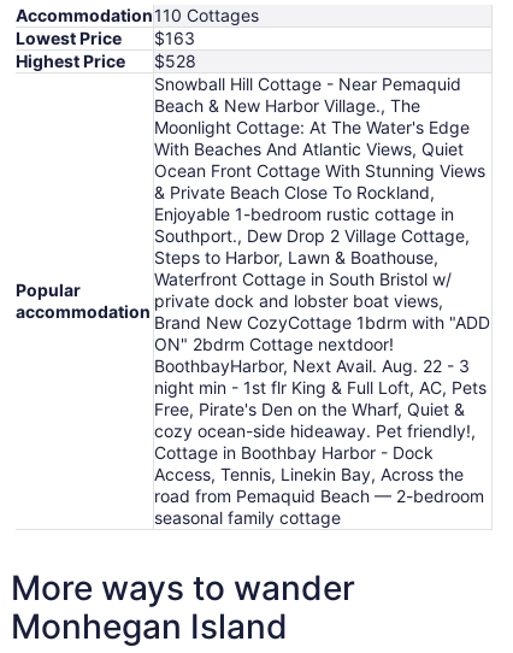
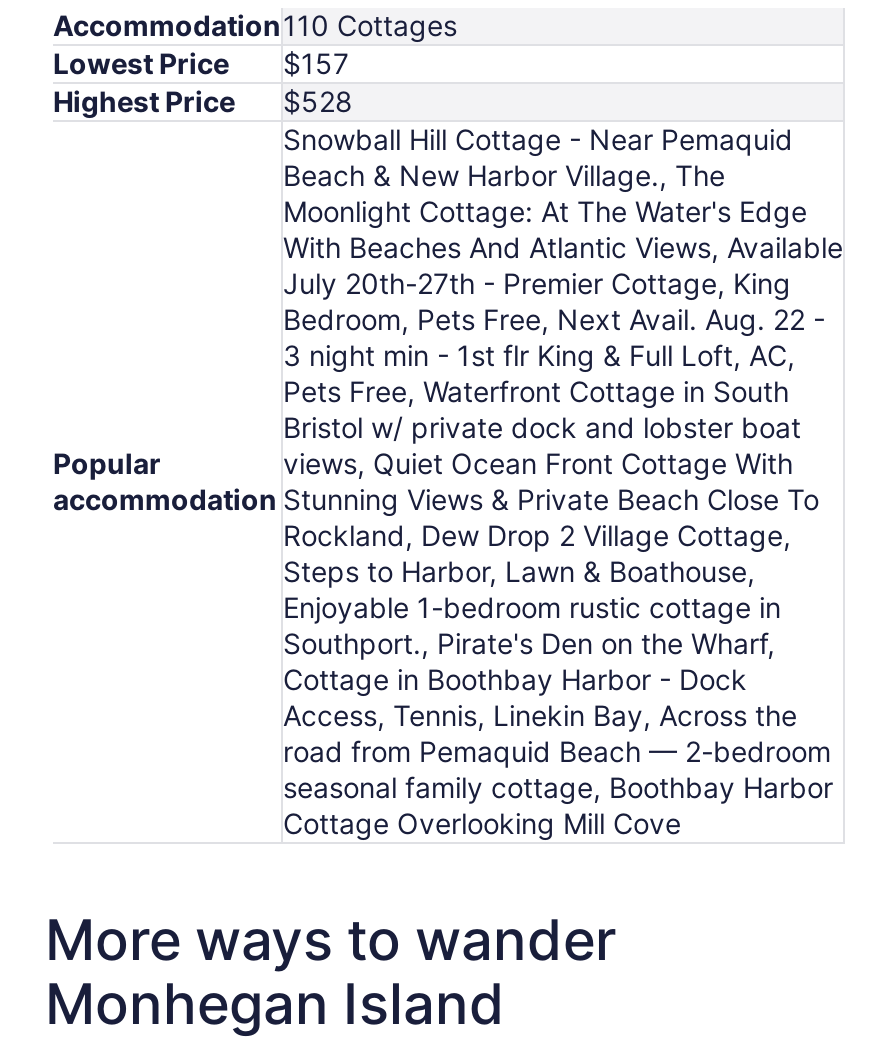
- Lowest Price $163
+ Lowest Price $157

- With Beaches And Atlantic Views, Quiet
- Ocean Front Cottage With Stunning Views
- & Private Beach Close To Rockland,
+ With Beaches And Atlantic Views, Available
+ July 20th-27th - Premier Cottage, King
+ Bedroom, Pets Free, Next Avail. Aug. 22 -
+ 3 night min - 1st flr King & Full Loft, AC,
+ Pets Free, Waterfront Cottage in South
+ Bristol w/ private dock and lobster boat
+ views, Quiet Ocean Front Cottage With
+ Stunning Views & Private Beach Close To
+ Rockland, Dew Drop 2 Village Cottage,

moved down: Enjoyable 1-bedroom rustic cottage in

- Southport., Dew Drop 2 Village Cottage,
- Waterfront Cottage in South Bristol w/
- private dock and lobster boat views,
- Brand New CozyCottage 1bdrm with "ADD
- ON" 2bdrm Cottage nextdoor!
- BoothbayHarbor, Next Avail. Aug. 22 - 3
- night min - 1st flr King & Full Loft, AC, Pets
- Free, Pirate's Den on the Wharf, Quiet &
- cozy ocean-side hideaway. Pet friendly!,
+ Southport., Pirate's Den on the Wharf,

moved down: Steps to Harbor, Lawn & Boathouse,

moved up: Cottage in Boothbay Harbor - Dock | Access, Tennis, Linekin Bay, Across the | road from Pemaquid Beach — 2-bedroom

- seasonal family cottage
+ seasonal family cottage, Boothbay Harbor
+ Cottage Overlooking Mill Cove
